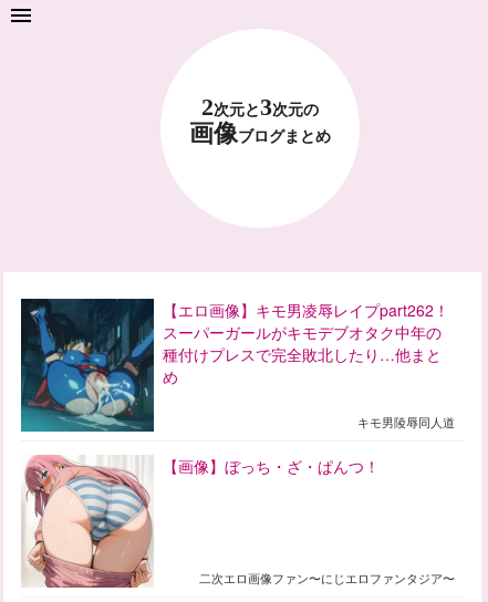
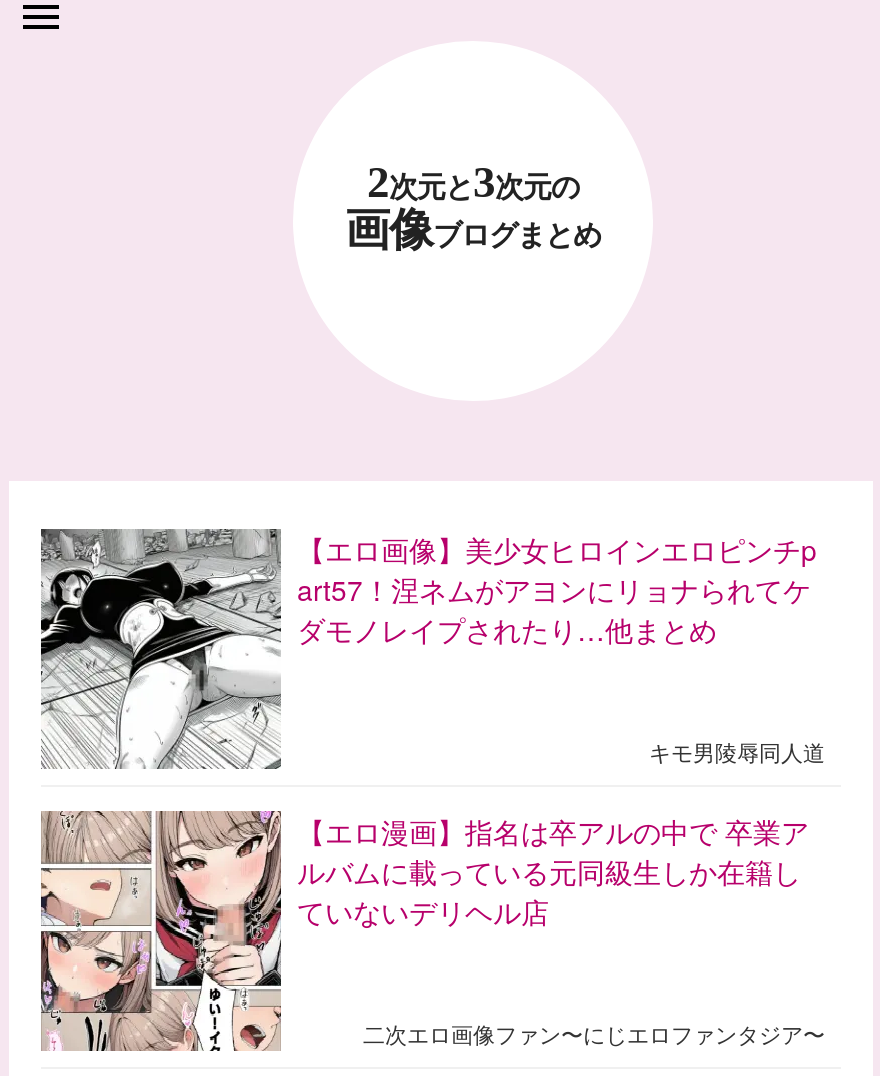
- [image]
- 【エロ画像】キモ男凌辱レイプpart262！
- スーパーガールがキモデブオタク中年の
- 種付けプレスで完全敗北したり…他まと
- め
+ [image]
+ 【エロ画像】美少女ヒロインエロピンチp
+ art57！涅ネムがアヨンにリョナられてケ
+ ダモノレイプされたり…他まとめ

- [image]
- 【画像】ぼっち・ざ・ぱんつ！
+ [image]
+ 【エロ漫画】指名は卒アルの中で 卒業ア
+ ルバムに載っている元同級生しか在籍し
+ ていないデリヘル店
